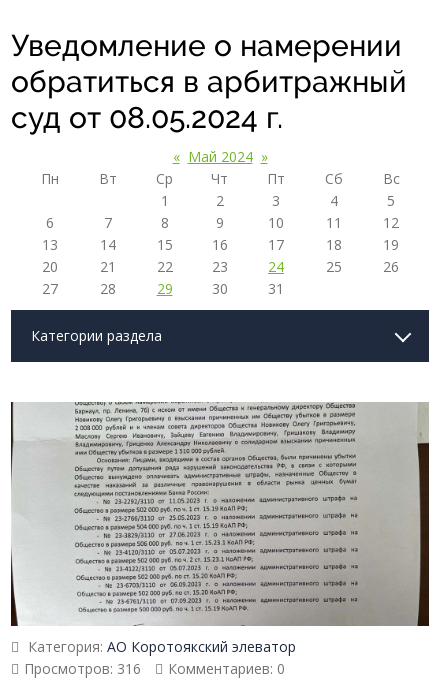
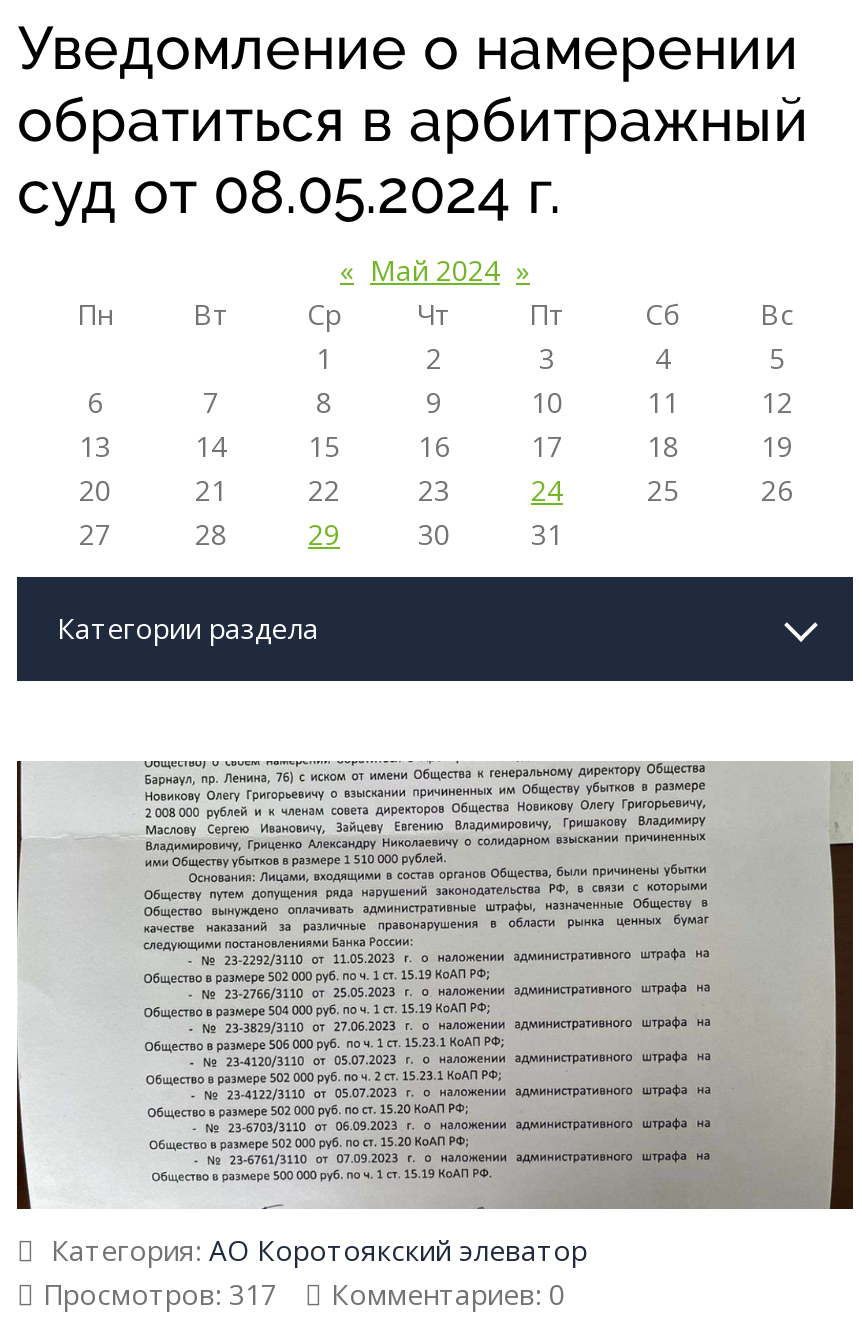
- Просмотров: 316 Комментариев: 0
+ Просмотров: 317 Комментариев: 0
